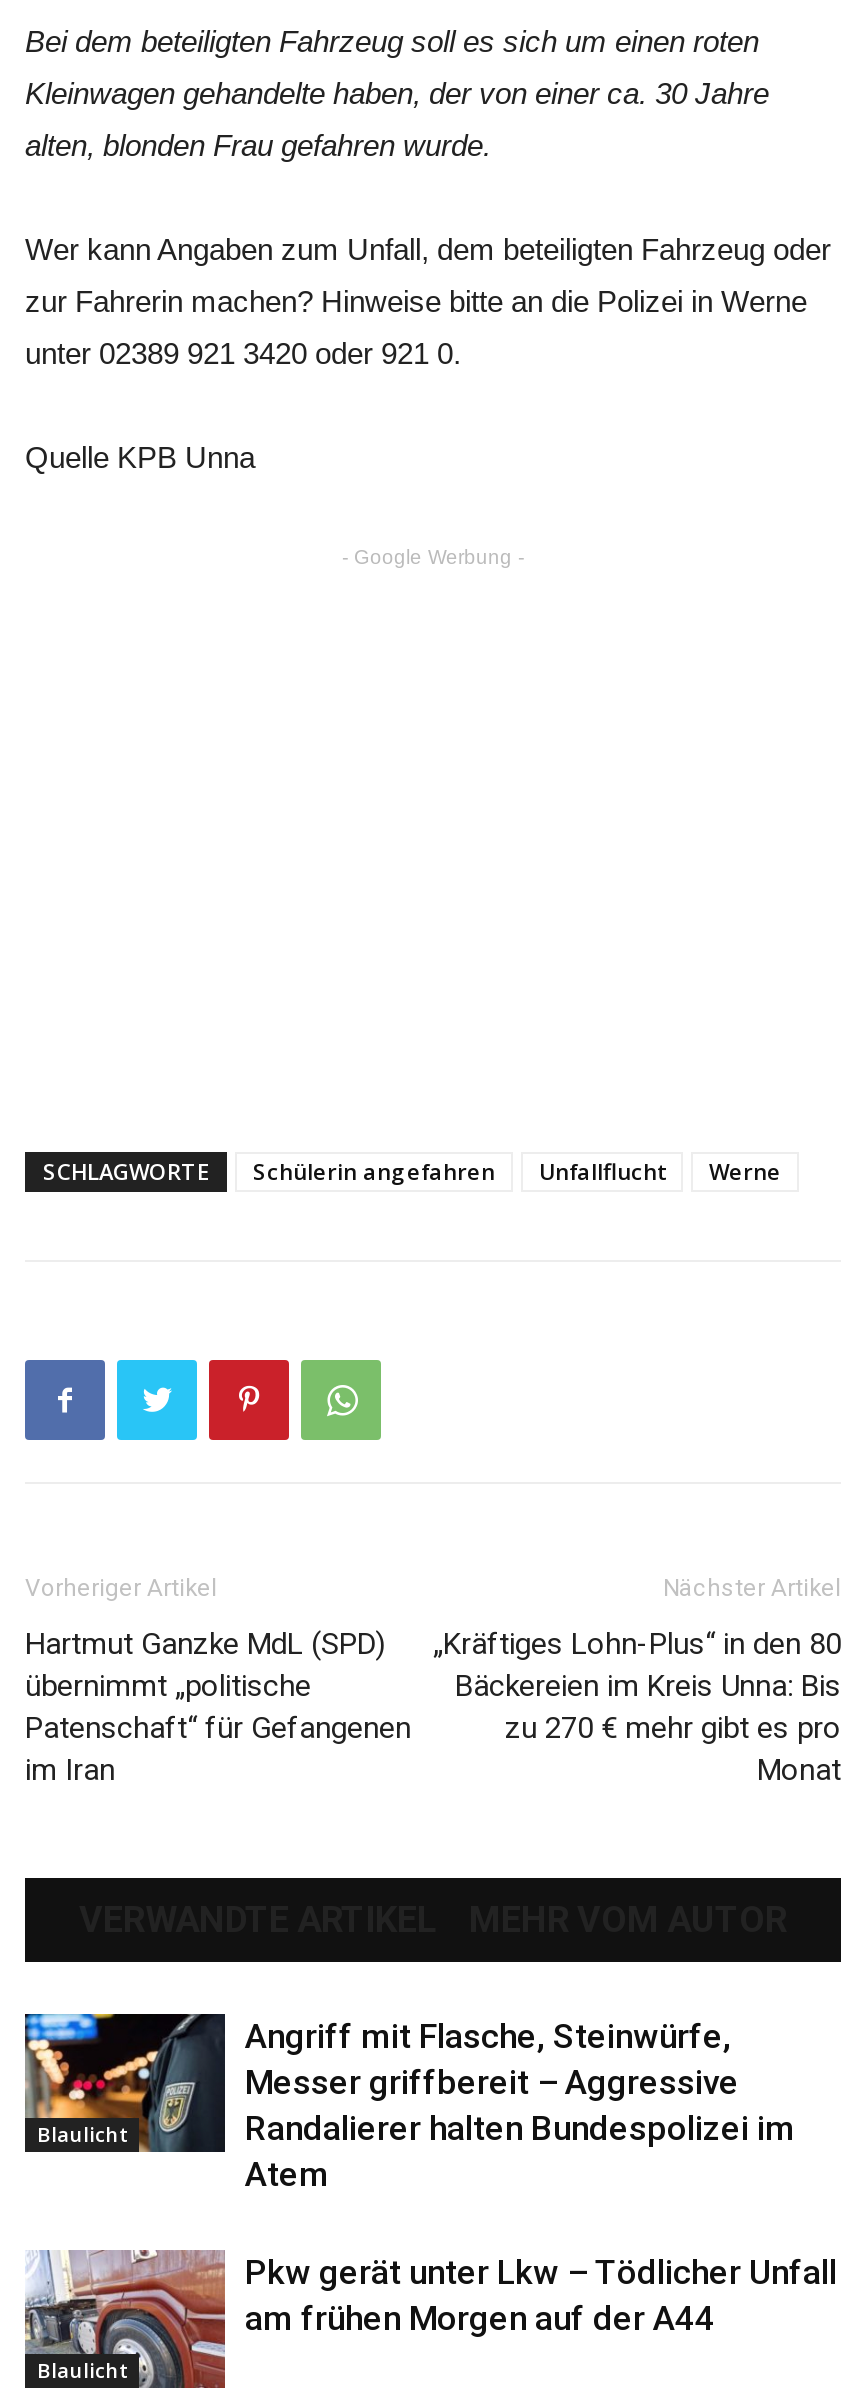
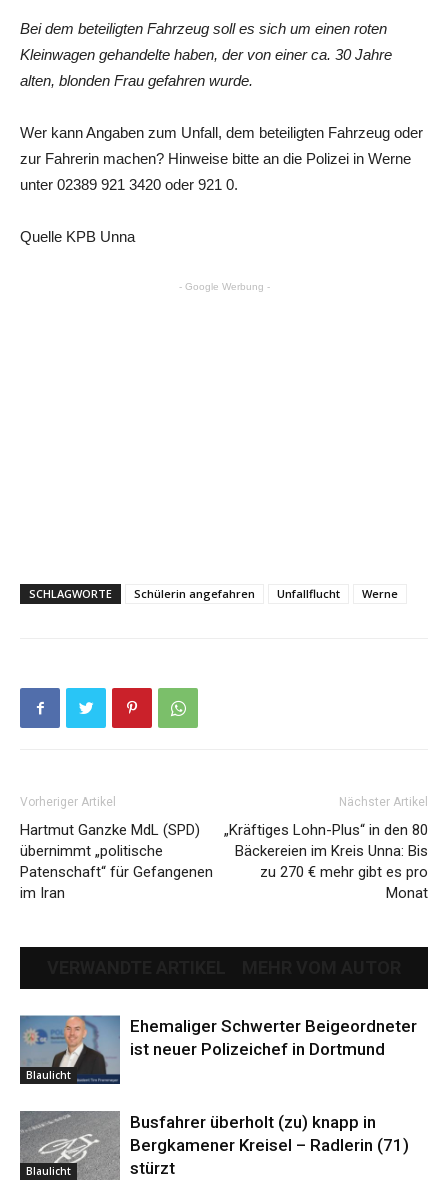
- [image]
- Angriff mit Flasche, Steinwürfe,
- Messer griffbereit – Aggressive
- Randalierer halten Bundespolizei im
- Atem
+ [image]
+ Ehemaliger Schwerter Beigeordneter
+ ist neuer Polizeichef in Dortmund

- [image]
- Pkw gerät unter Lkw – Tödlicher Unfall
- am frühen Morgen auf der A44
+ [image]
+ Busfahrer überholt (zu) knapp in
+ Bergkamener Kreisel – Radlerin (71)
+ stürzt
